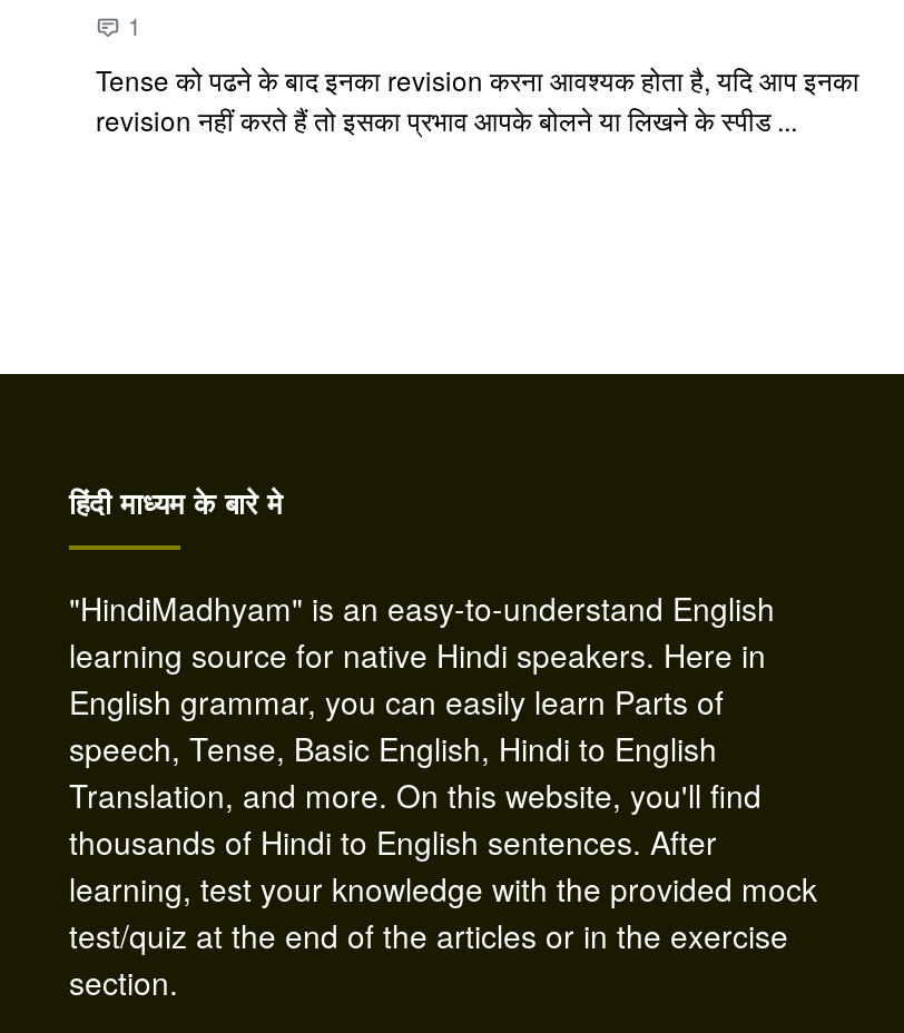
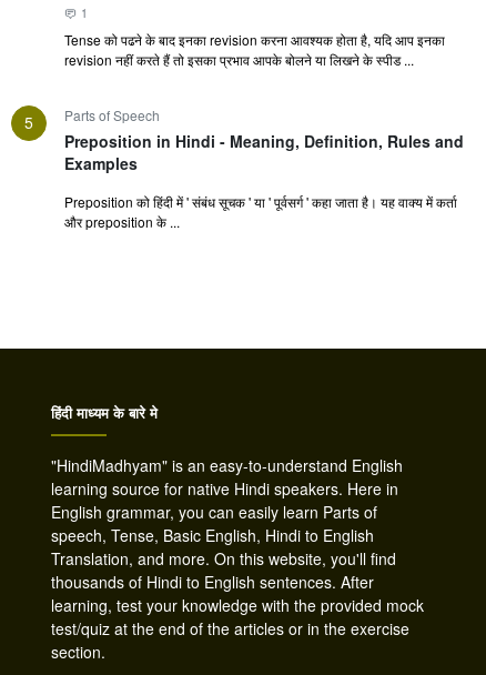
+ 5
+ Parts of Speech
+ Preposition in Hindi - Meaning, Definition, Rules and
+ Examples
+ Preposition को हिंदी में ' संबंध सूचक ' या ' पूर्वसर्ग ' कहा जाता है। यह वाक्य में कर्ता
+ और preposition के ...
